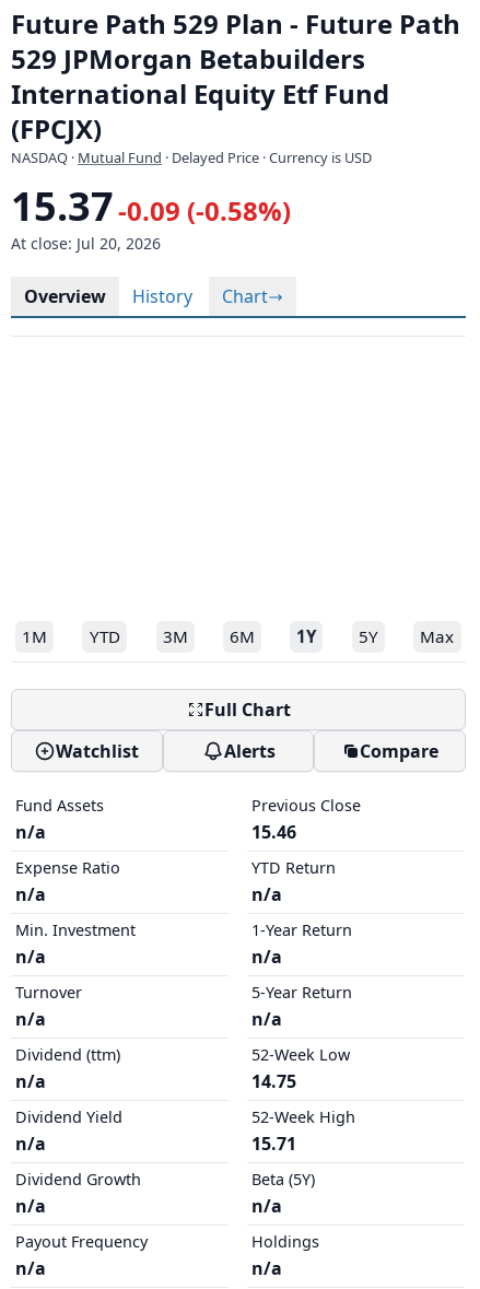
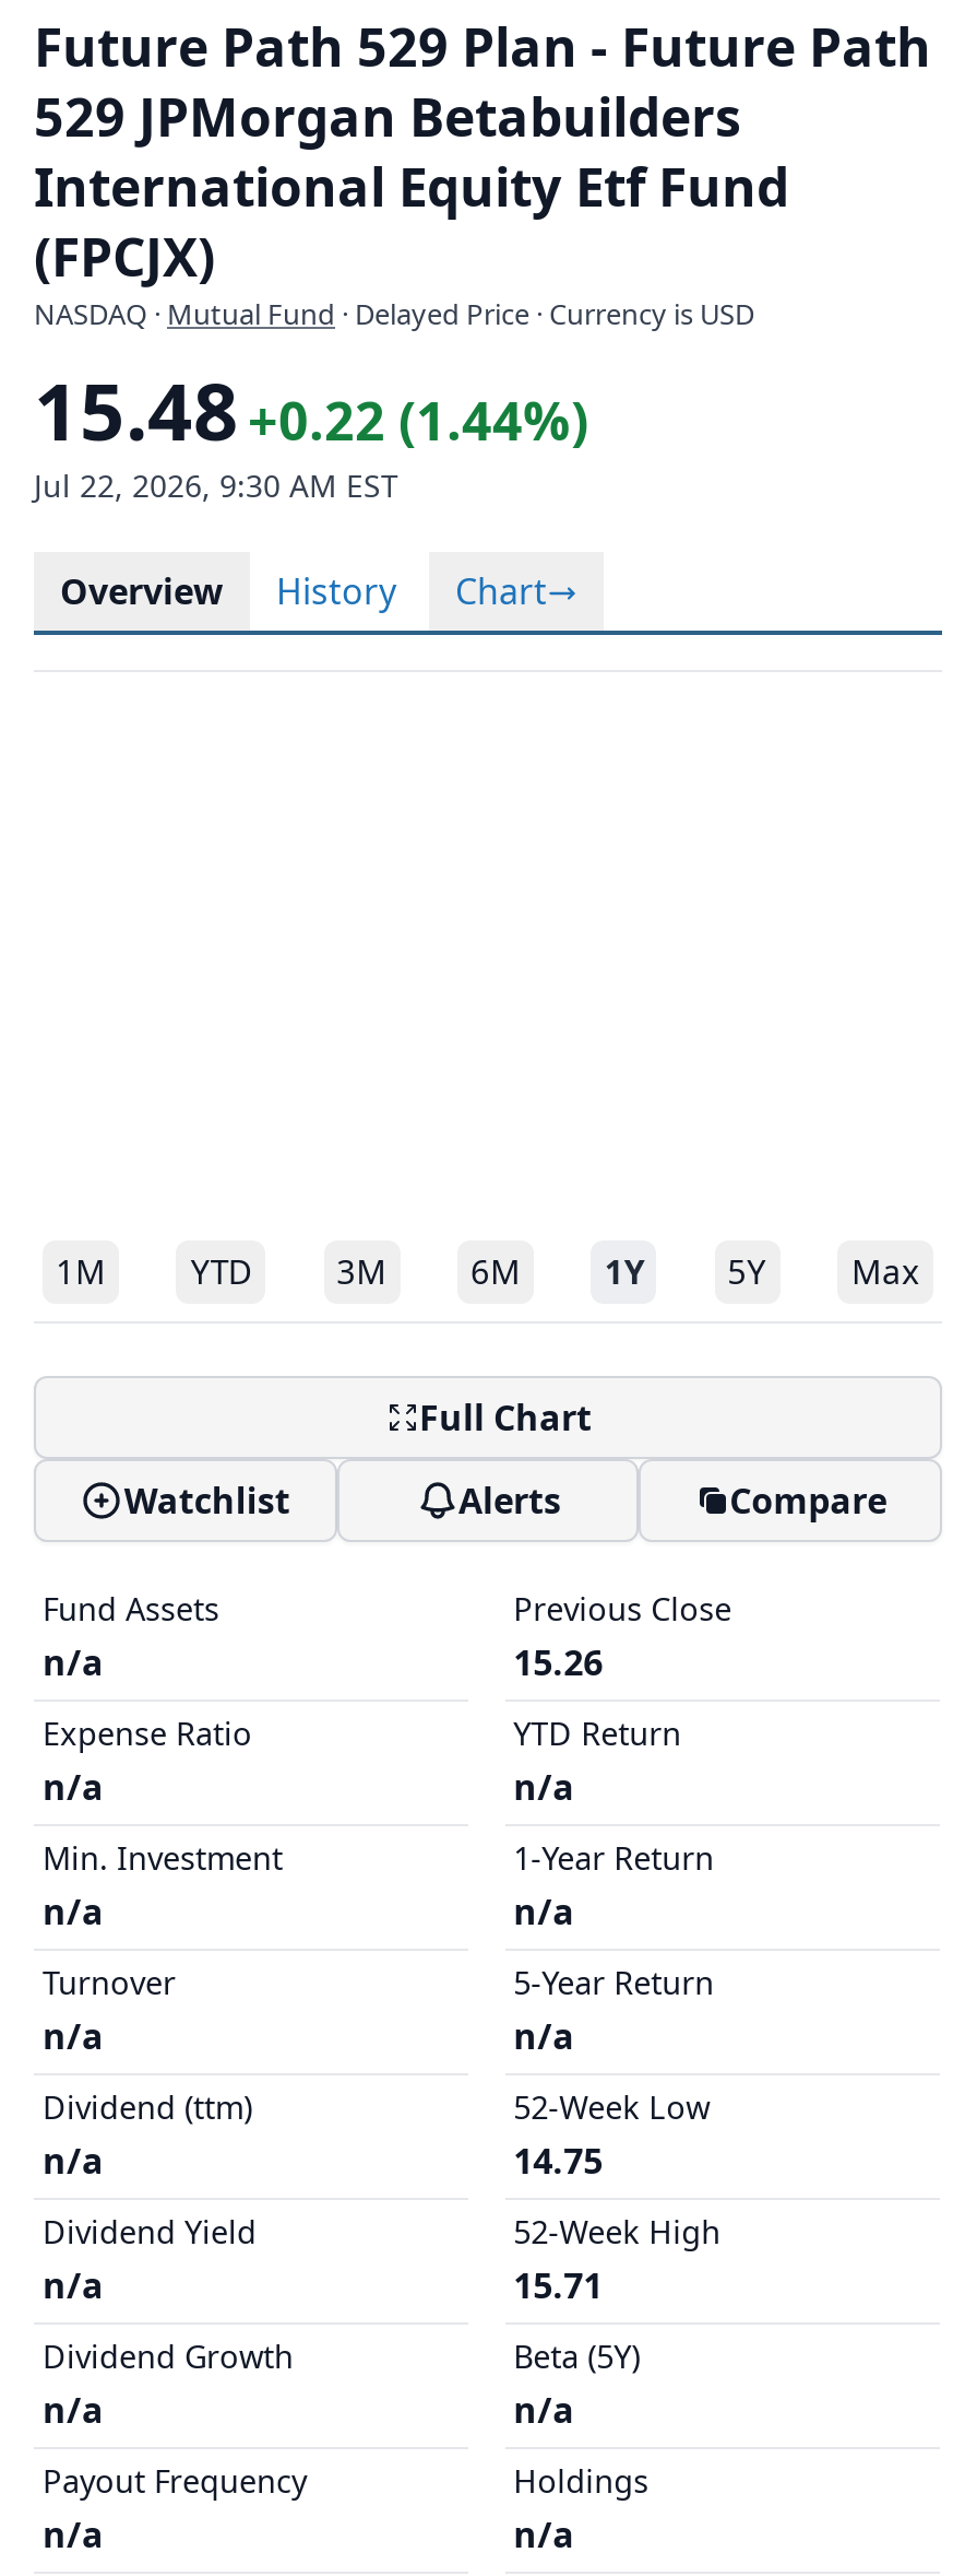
- 15.37 -0.09 (-0.58%)
- At close: Jul 20, 2026
+ 15.48 +0.22 (1.44%)
+ Jul 22, 2026, 9:30 AM EST

- 15.46
+ 15.26
